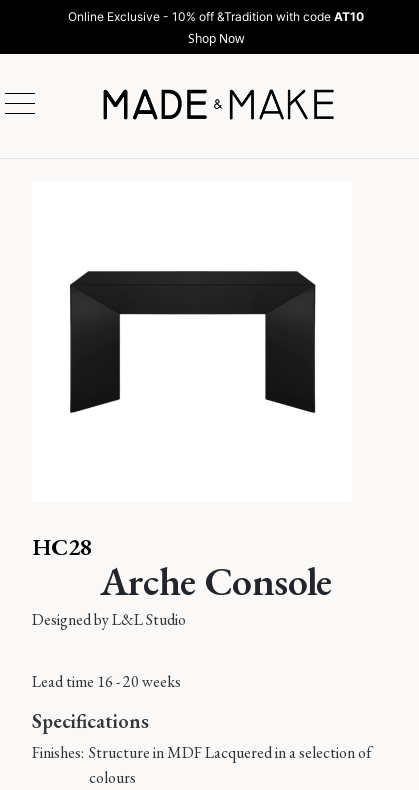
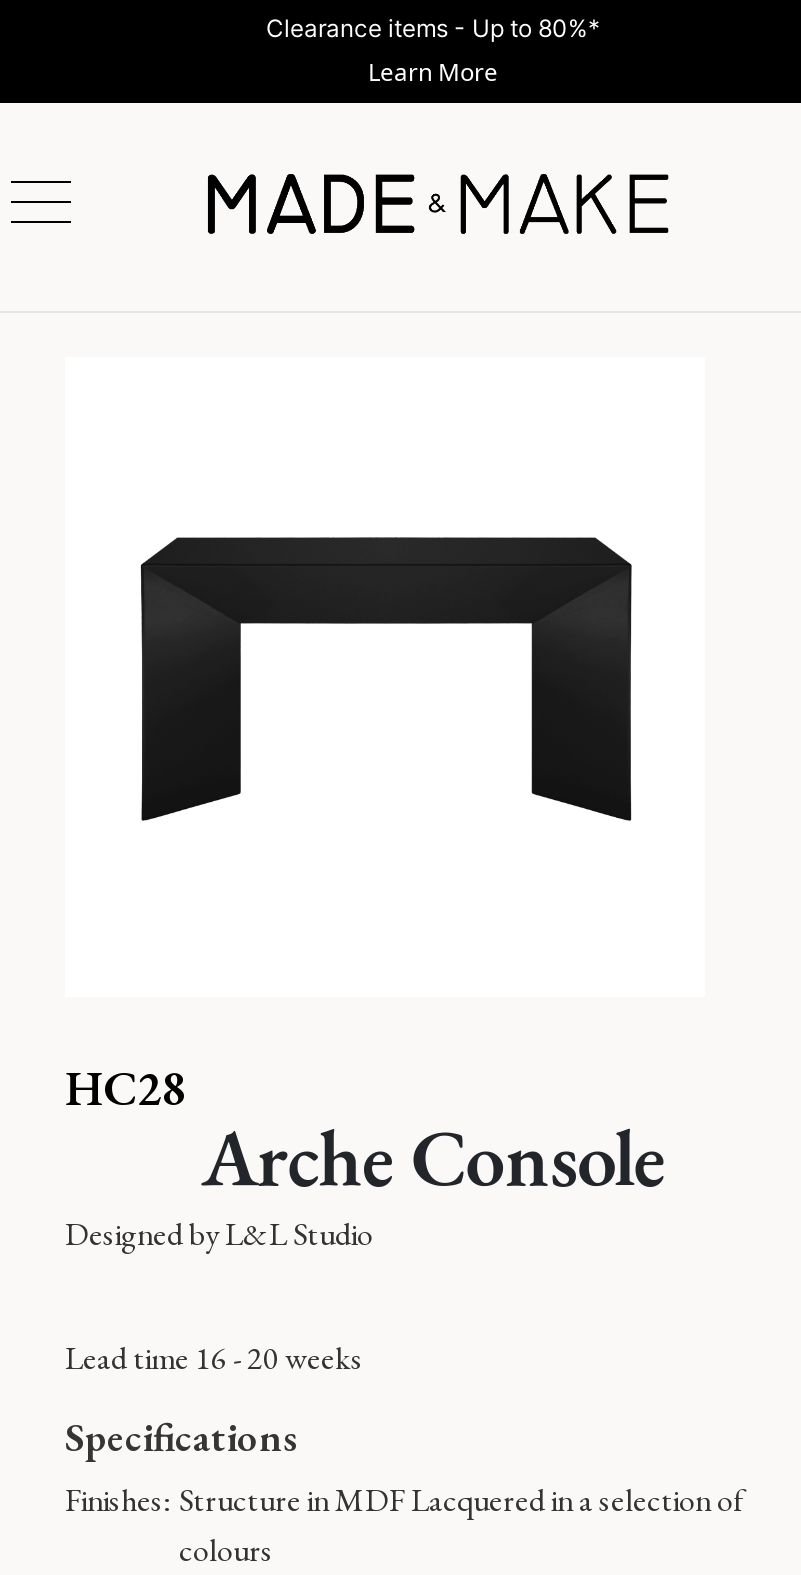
- Online Exclusive - 10% off &Tradition with code AT10
- Shop Now
+ Clearance items - Up to 80%*
+ Learn More
